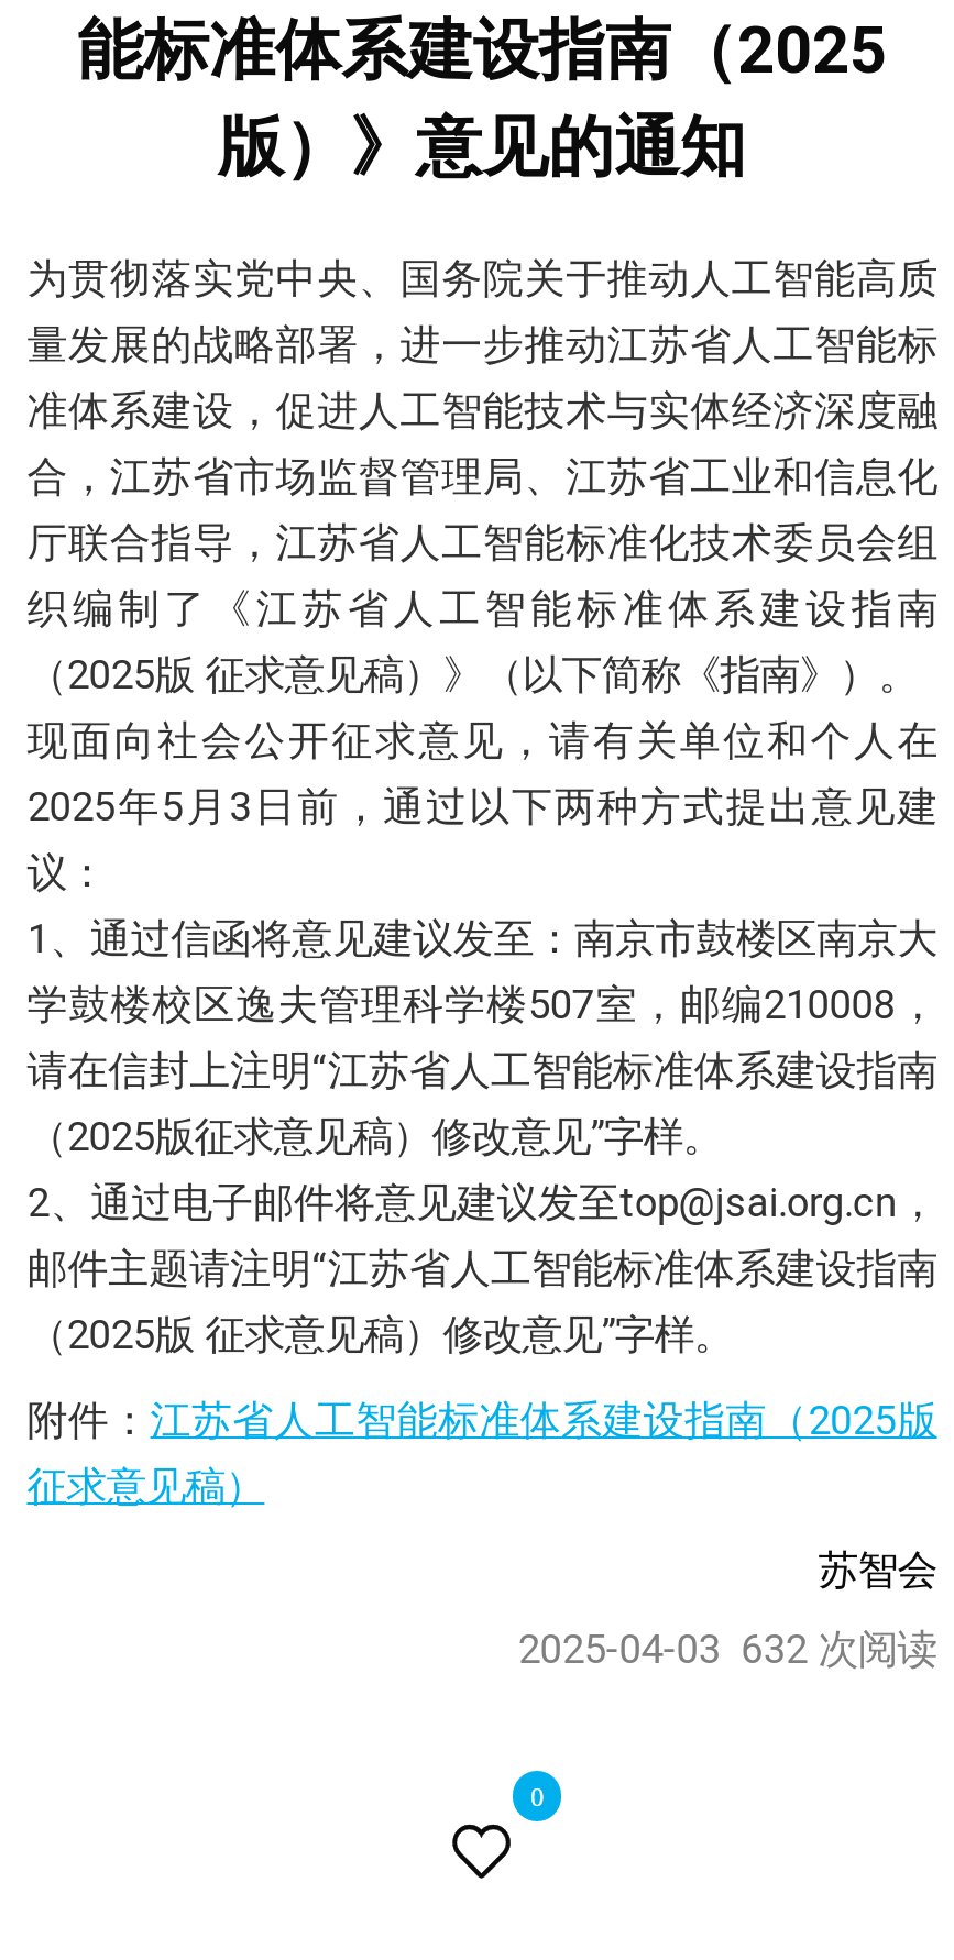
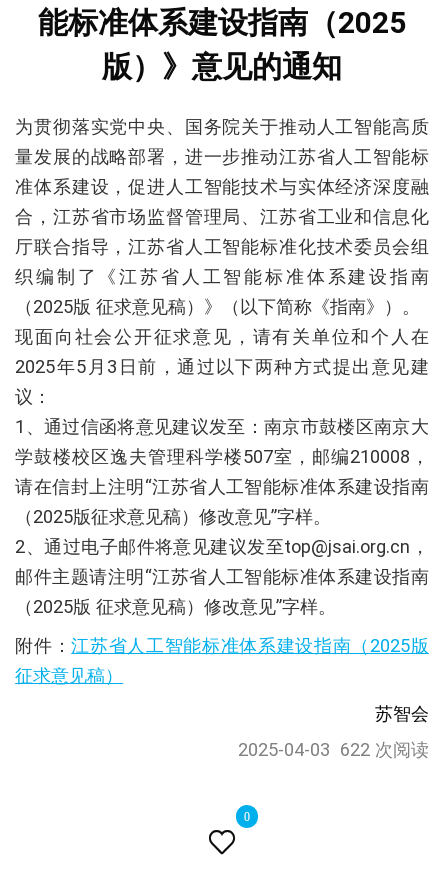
- 2025-04-03 632 次阅读
+ 2025-04-03 622 次阅读
